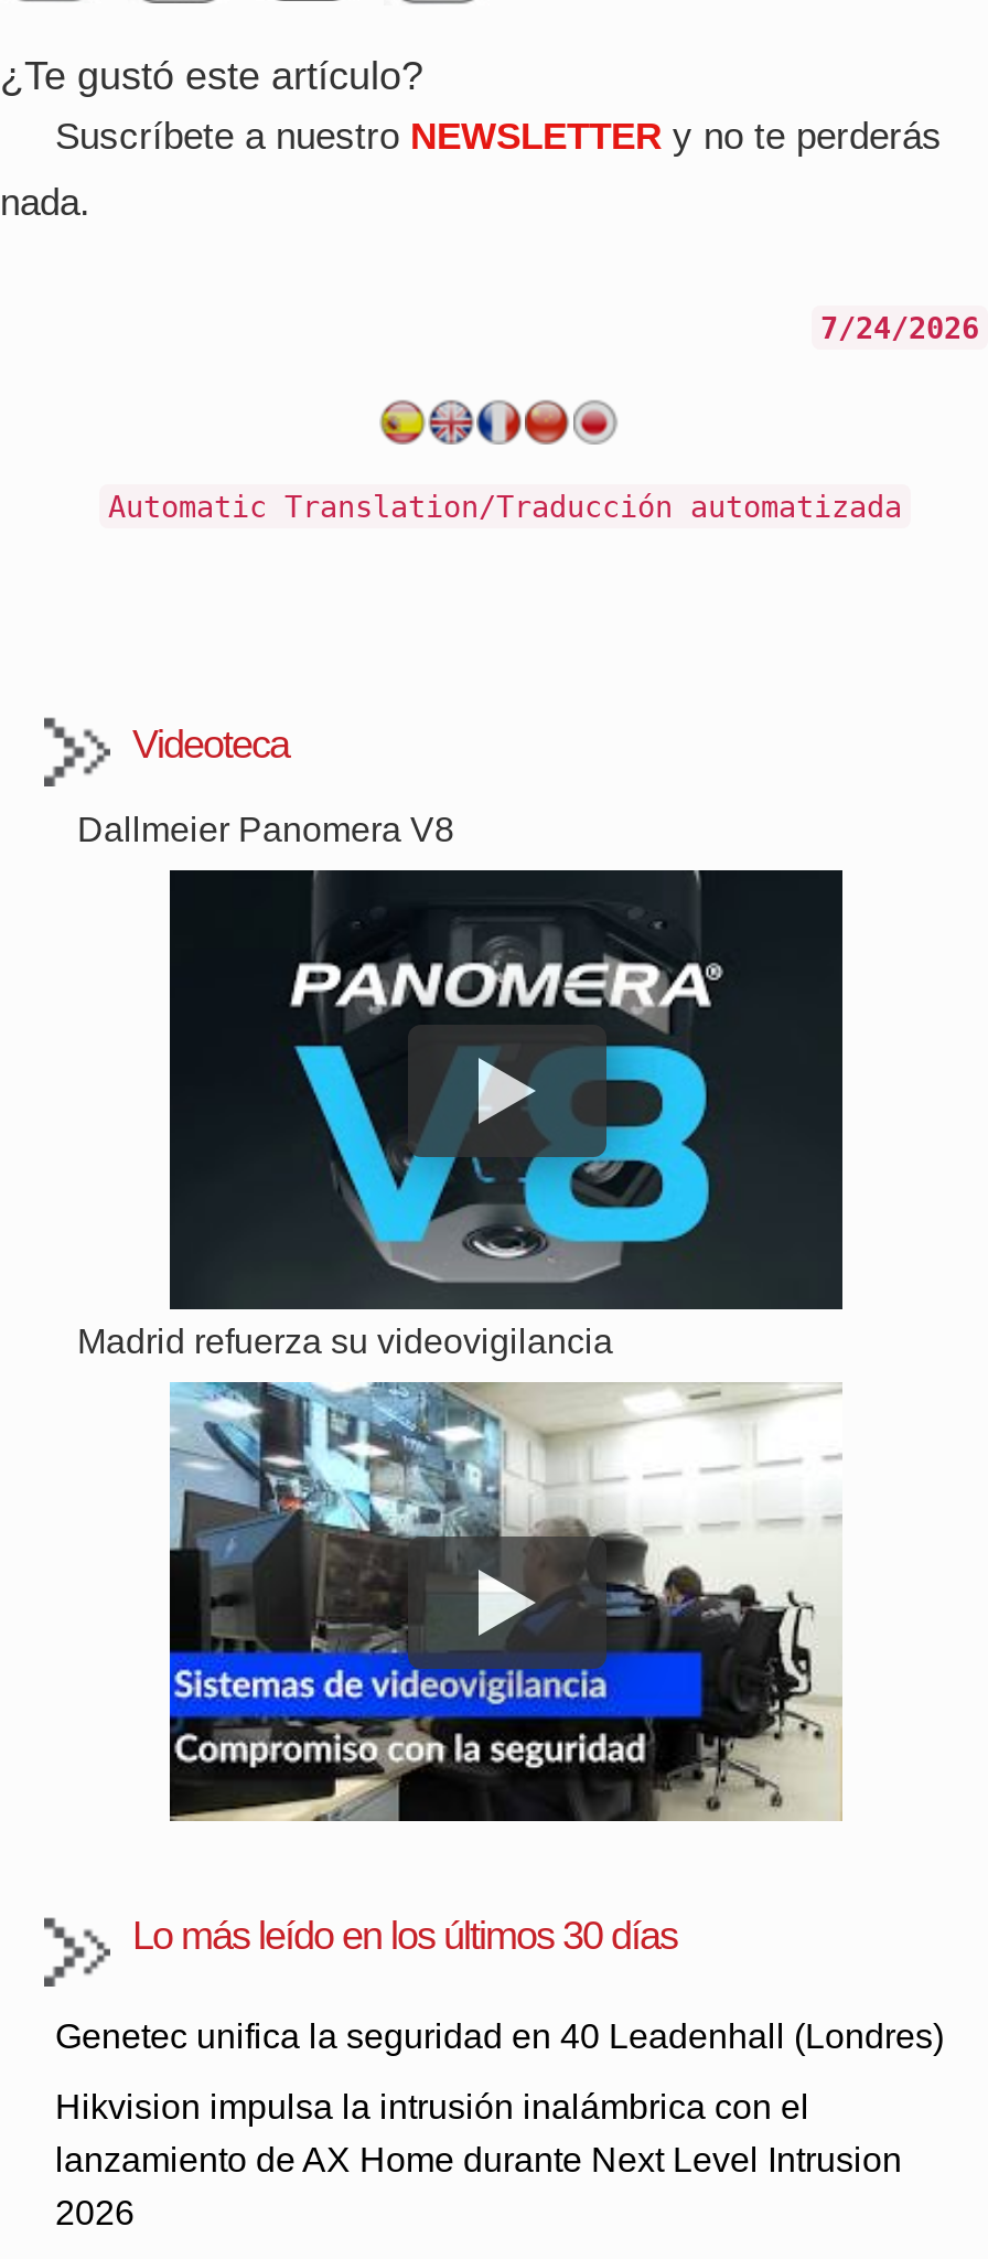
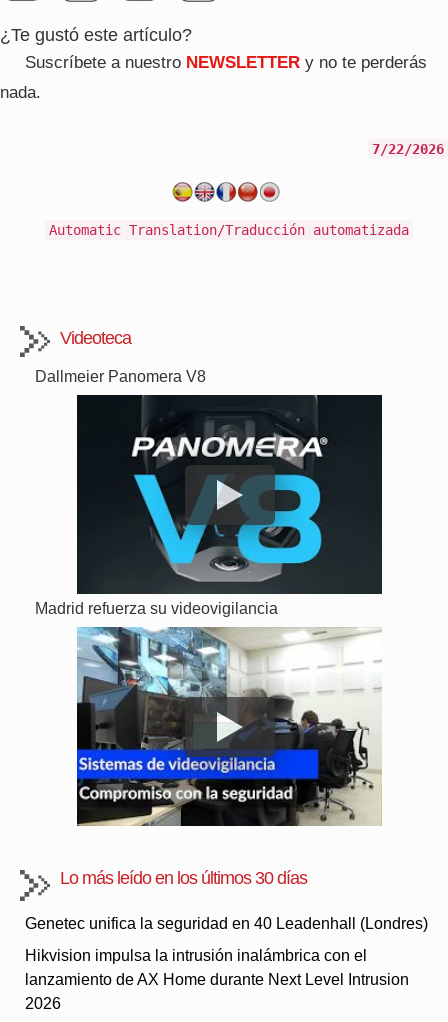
- 7/24/2026
+ 7/22/2026
